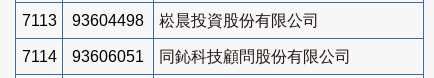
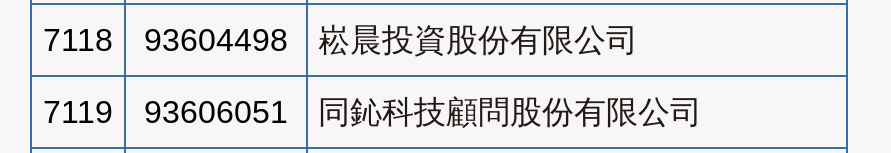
- 7113 93604498 崧晨投資股份有限公司
+ 7118 93604498 崧晨投資股份有限公司

- 7114 93606051 同鈊科技顧問股份有限公司
+ 7119 93606051 同鈊科技顧問股份有限公司
